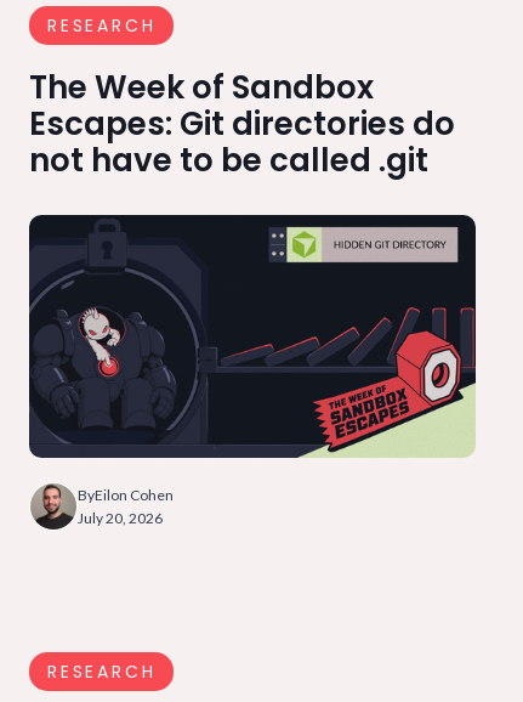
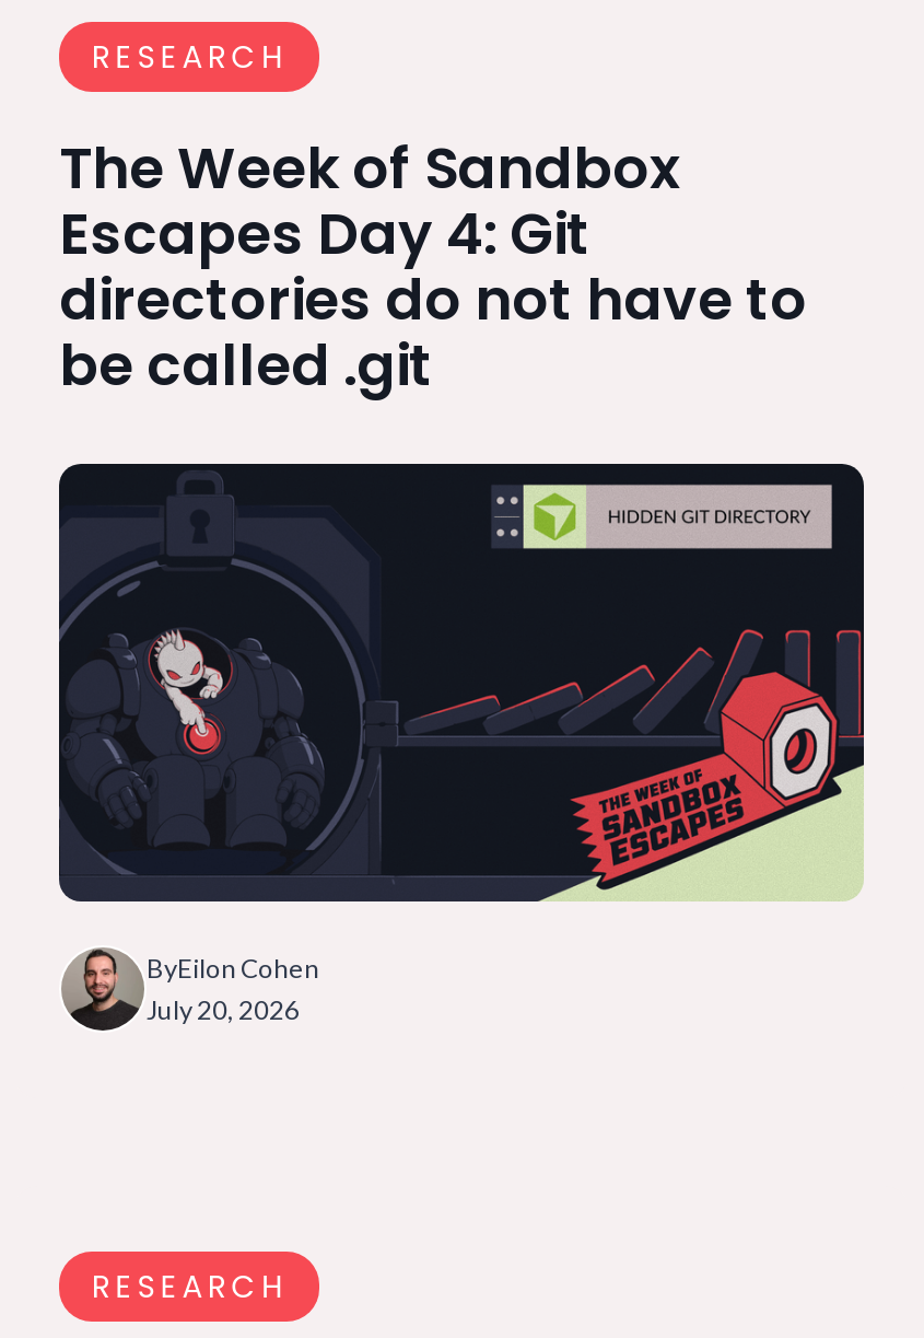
- Escapes: Git directories do
- not have to be called .git
+ Escapes Day 4: Git
+ directories do not have to
+ be called .git
